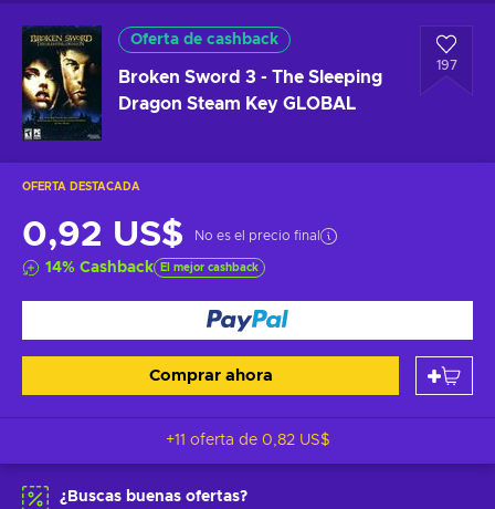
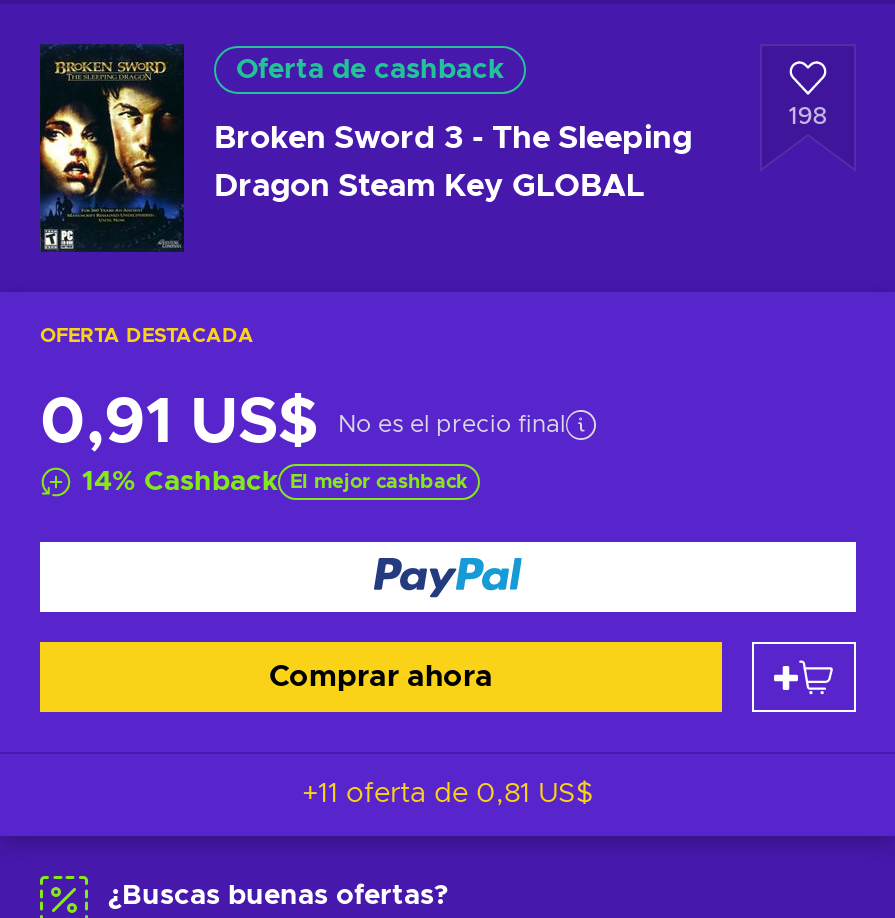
- 197
+ 198

- 0,92 US$ No es el precio final
+ 0,91 US$ No es el precio final

- +11 oferta de 0,82 US$
+ +11 oferta de 0,81 US$
